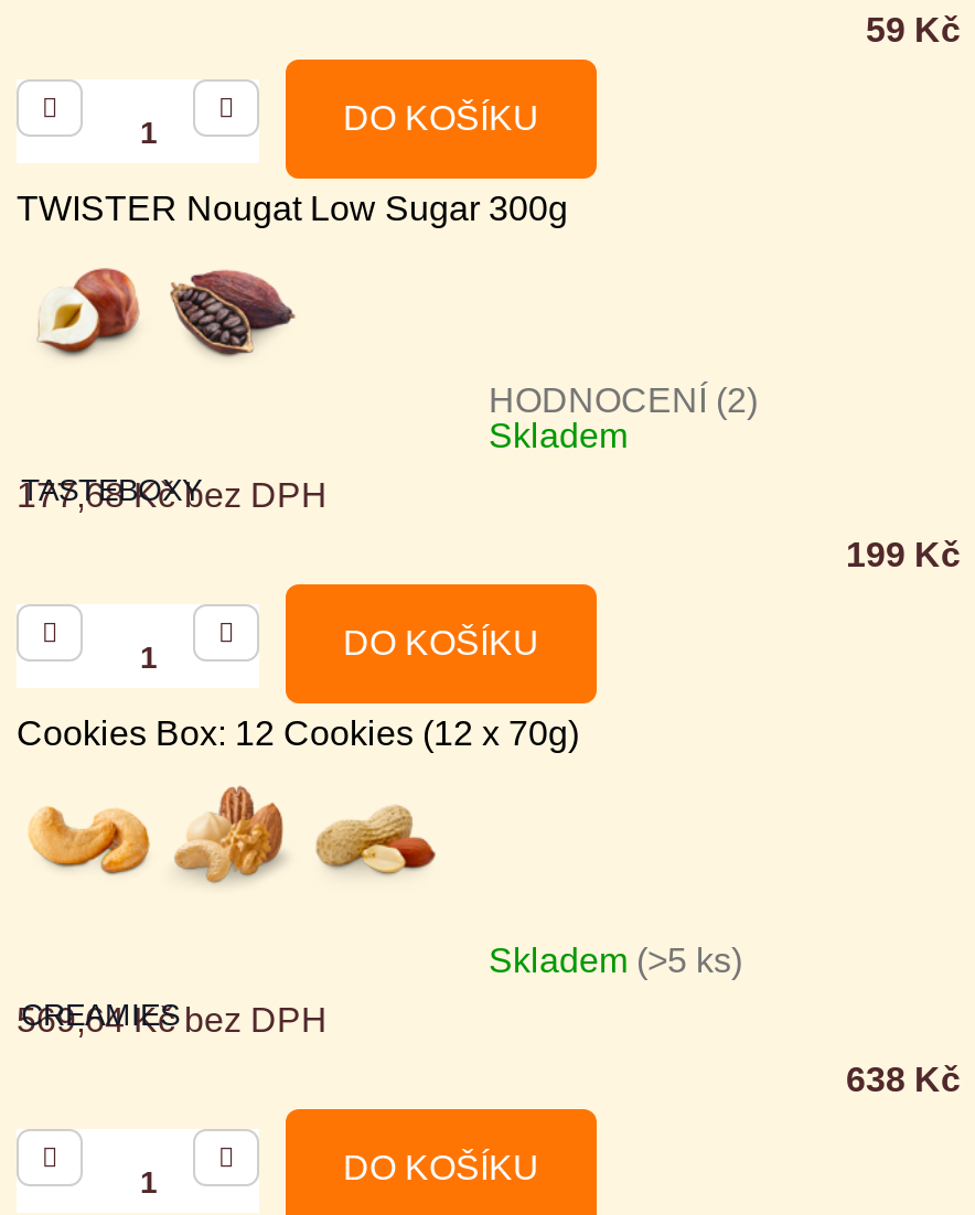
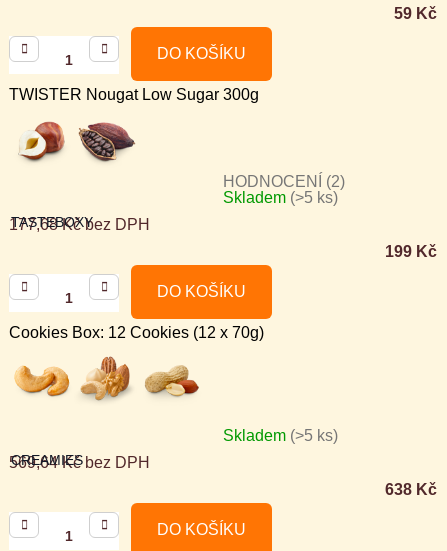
- Skladem
+ Skladem (>5 ks)
